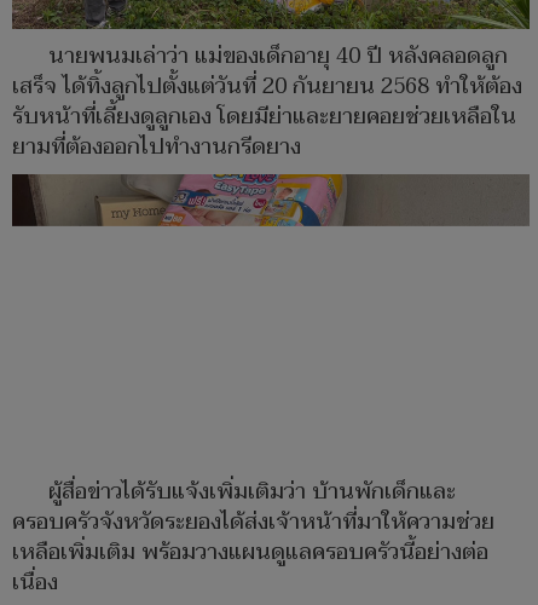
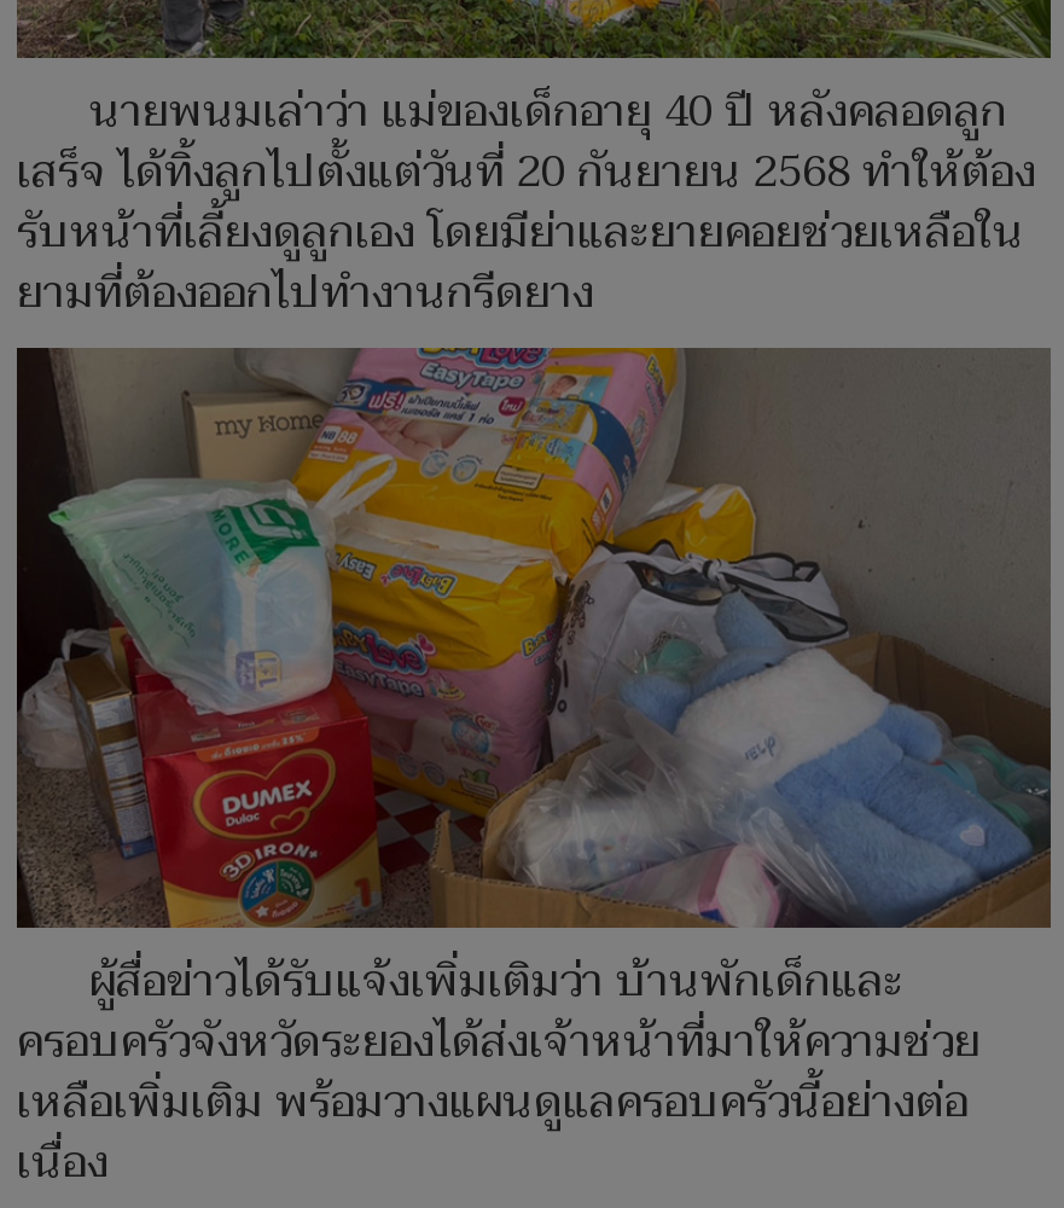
+ [image]
